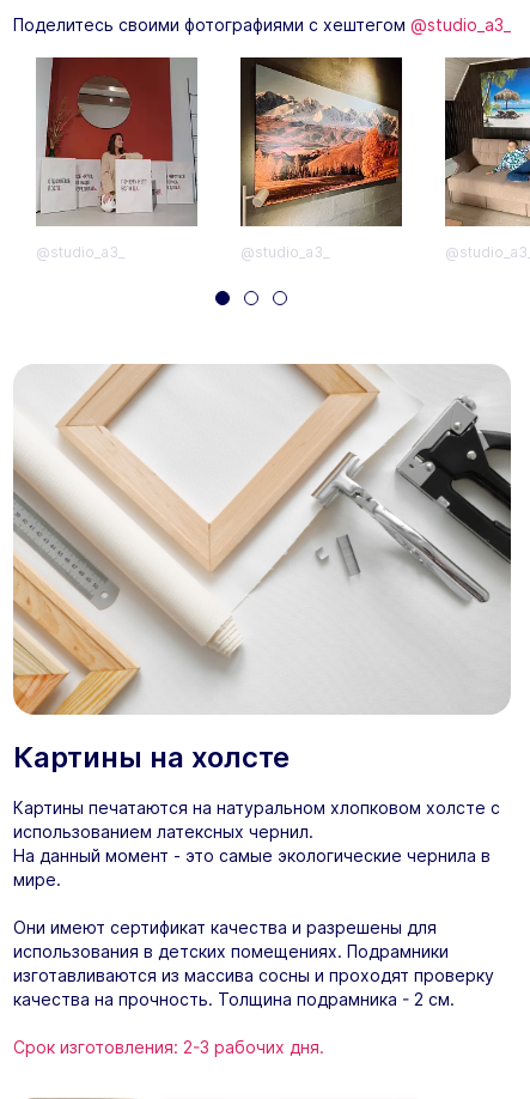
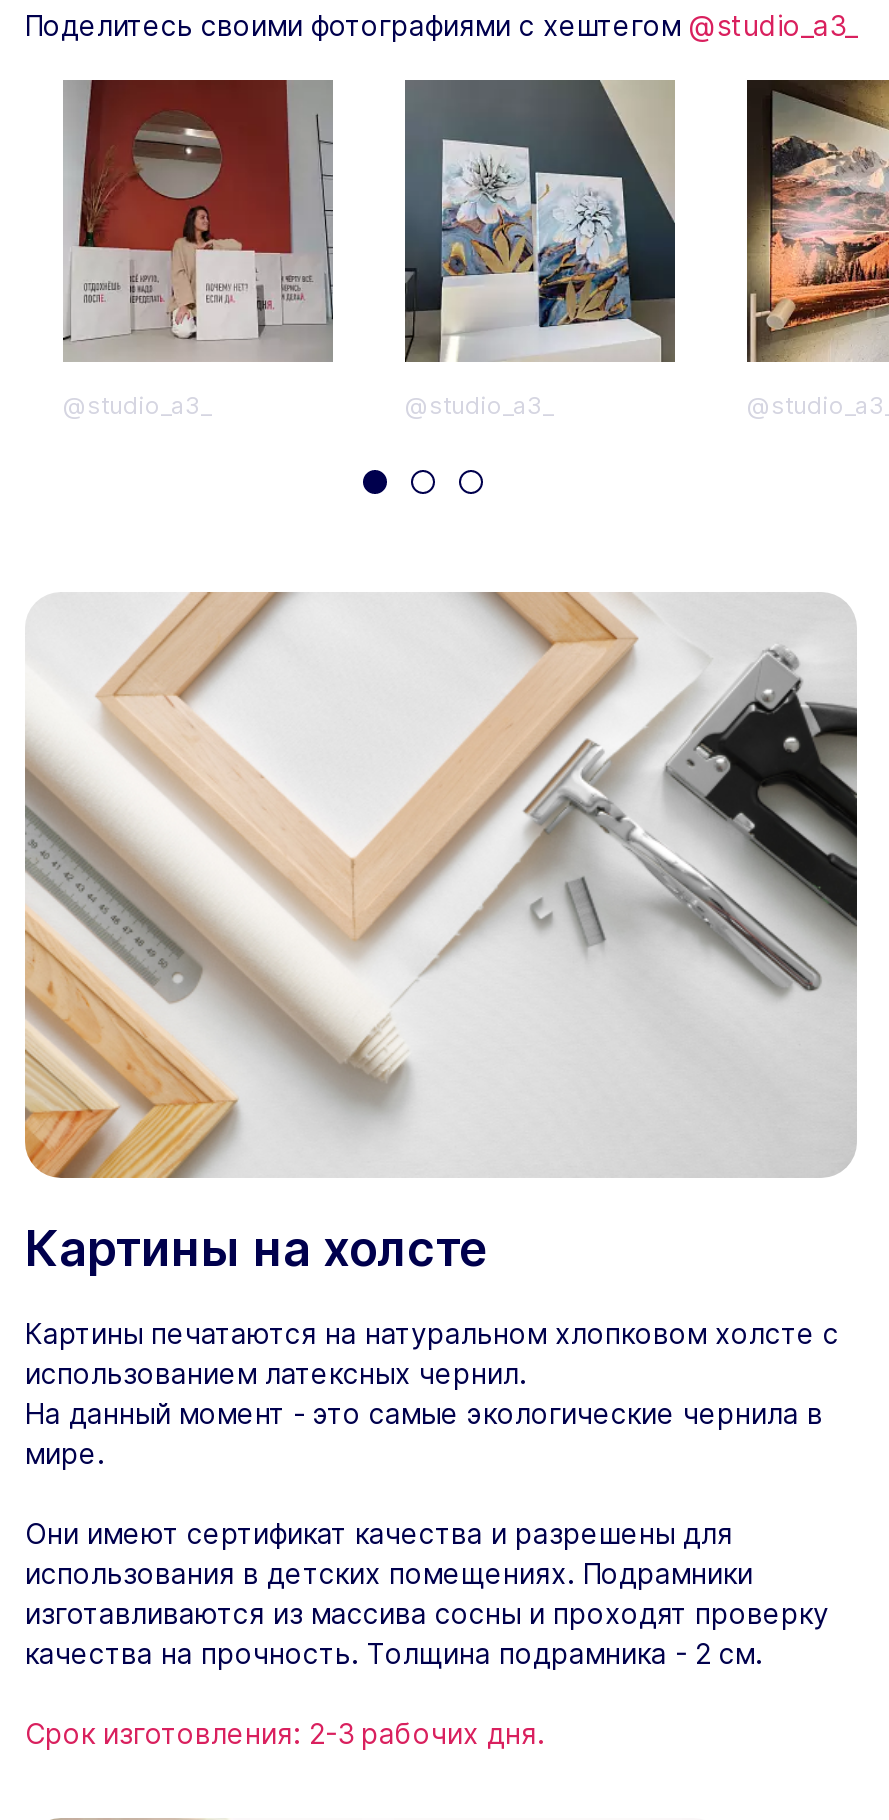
- [image]
+ [image]

- [image]
+ [image]
